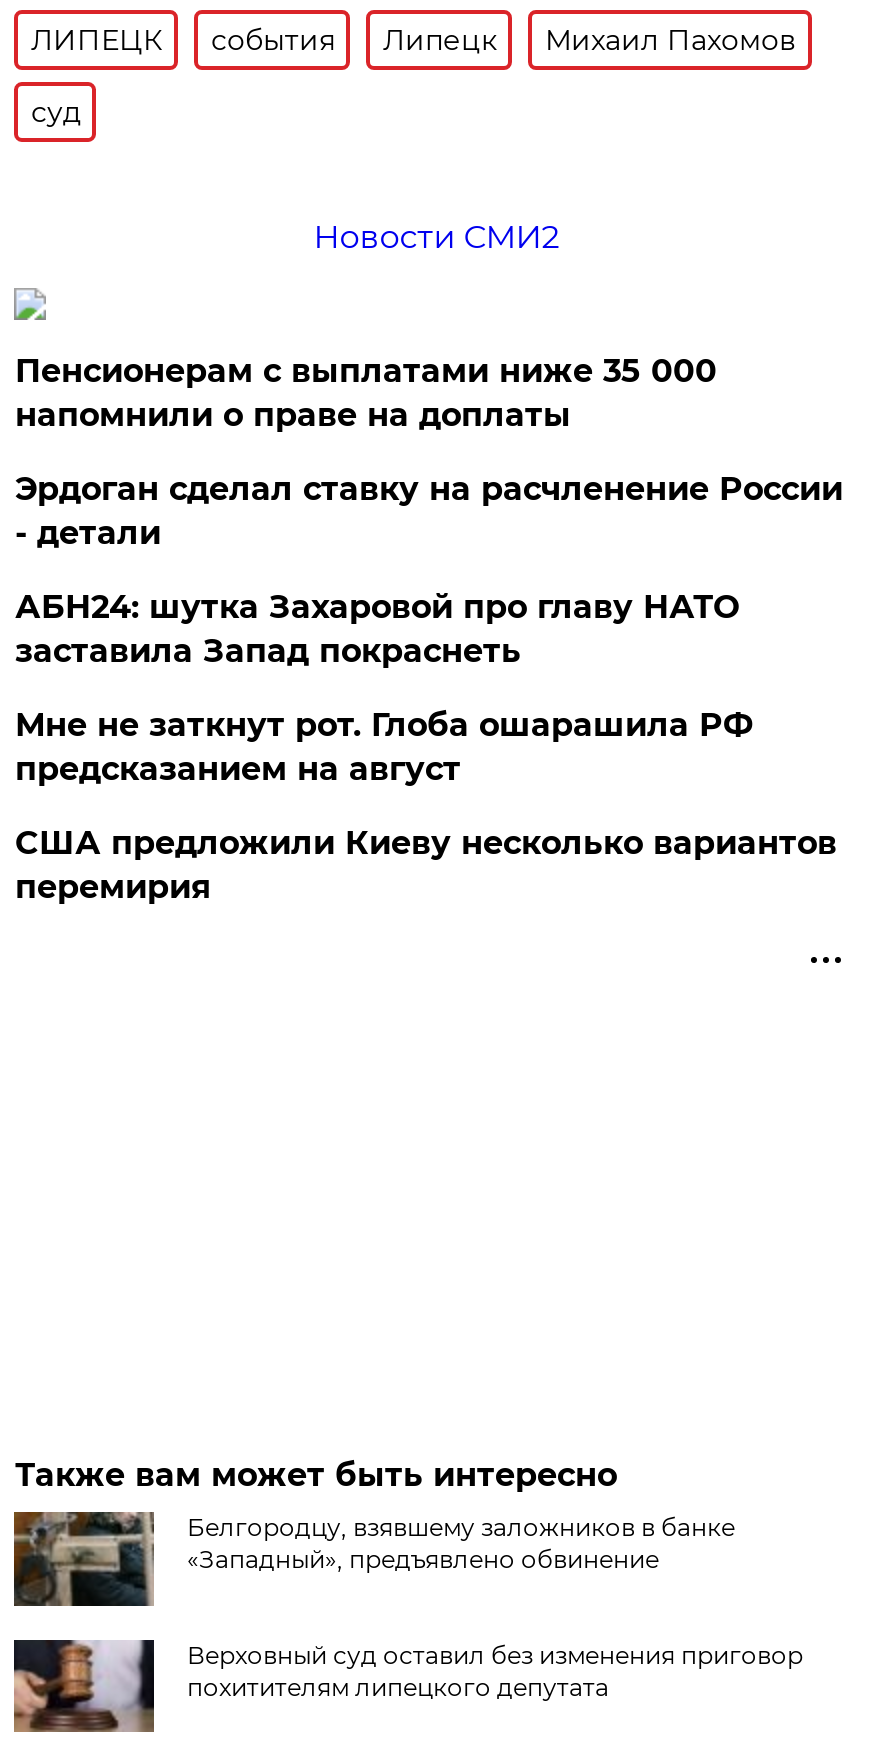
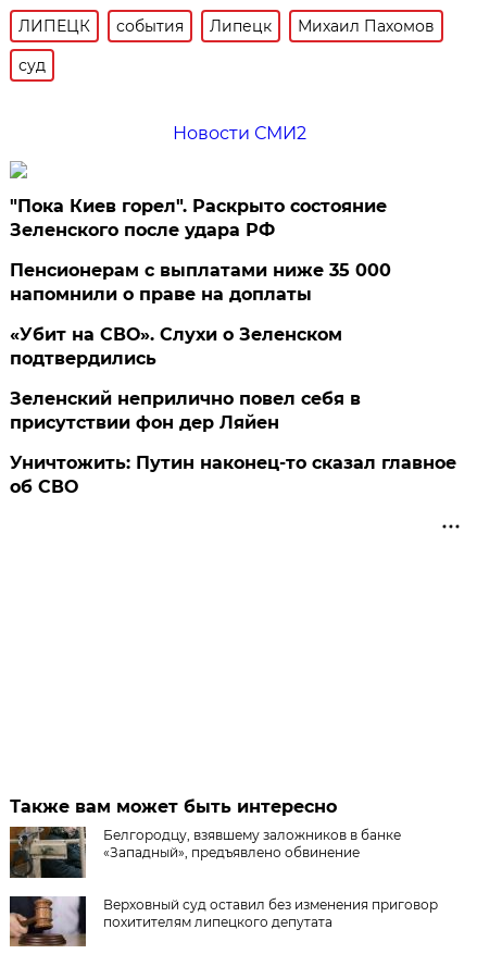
+ "Пока Киев горел". Раскрыто состояние
+ Зеленского после удара РФ

moved down: Пенсионерам с выплатами ниже 35 000 | напомнили о праве на доплаты

- Эрдоган сделал ставку на расчленение России
- - детали
- АБН24: шутка Захаровой про главу НАТО
- заставила Запад покраснеть
- Мне не заткнут рот. Глоба ошарашила РФ
- предсказанием на август
- США предложили Киеву несколько вариантов
- перемирия
+ «Убит на СВО». Слухи о Зеленском
+ подтвердились
+ Зеленский неприлично повел cебя в
+ присутствии фон дер Ляйен
+ Уничтожить: Путин наконец-то сказал главное
+ об СВО
